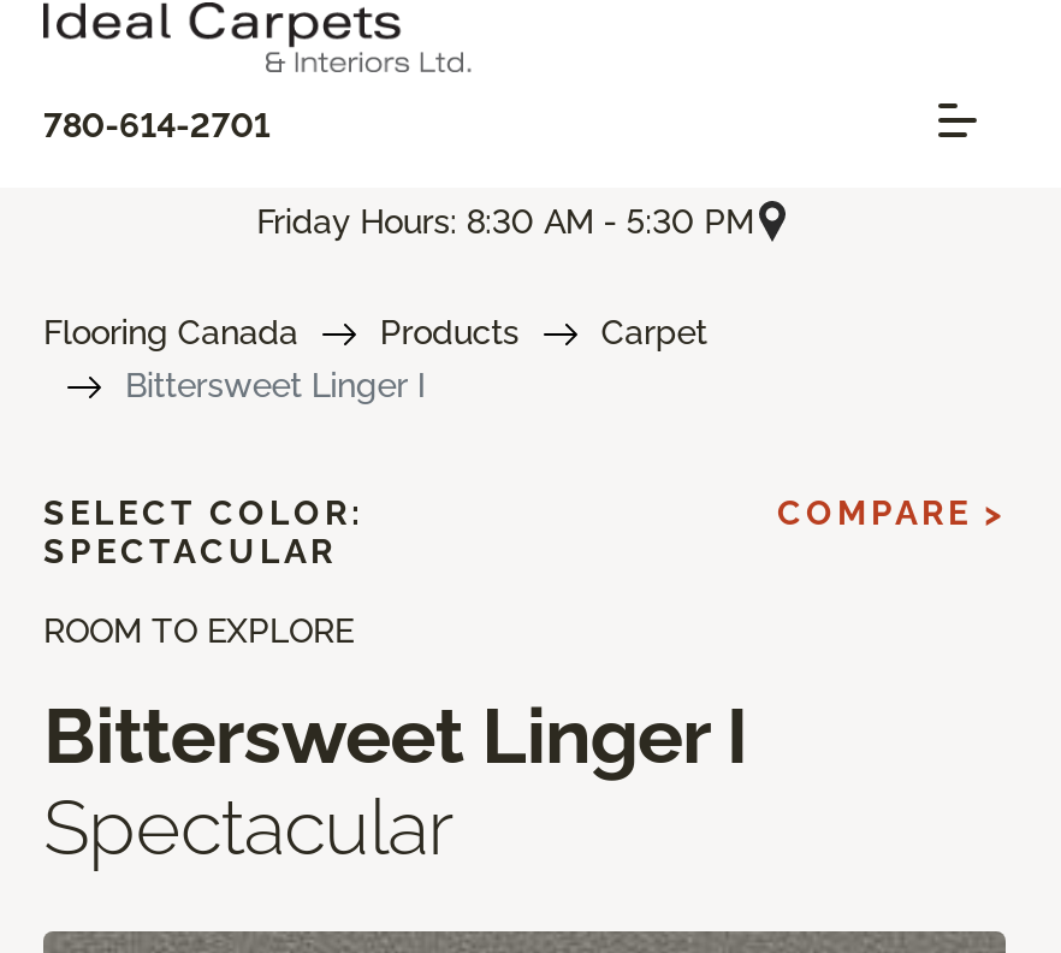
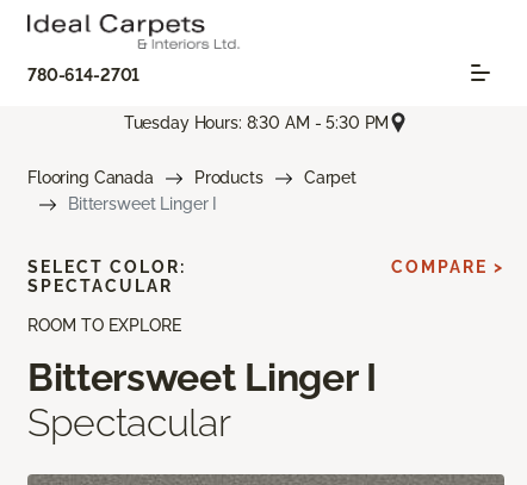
- Friday Hours: 8:30 AM - 5:30 PM
+ Tuesday Hours: 8:30 AM - 5:30 PM
